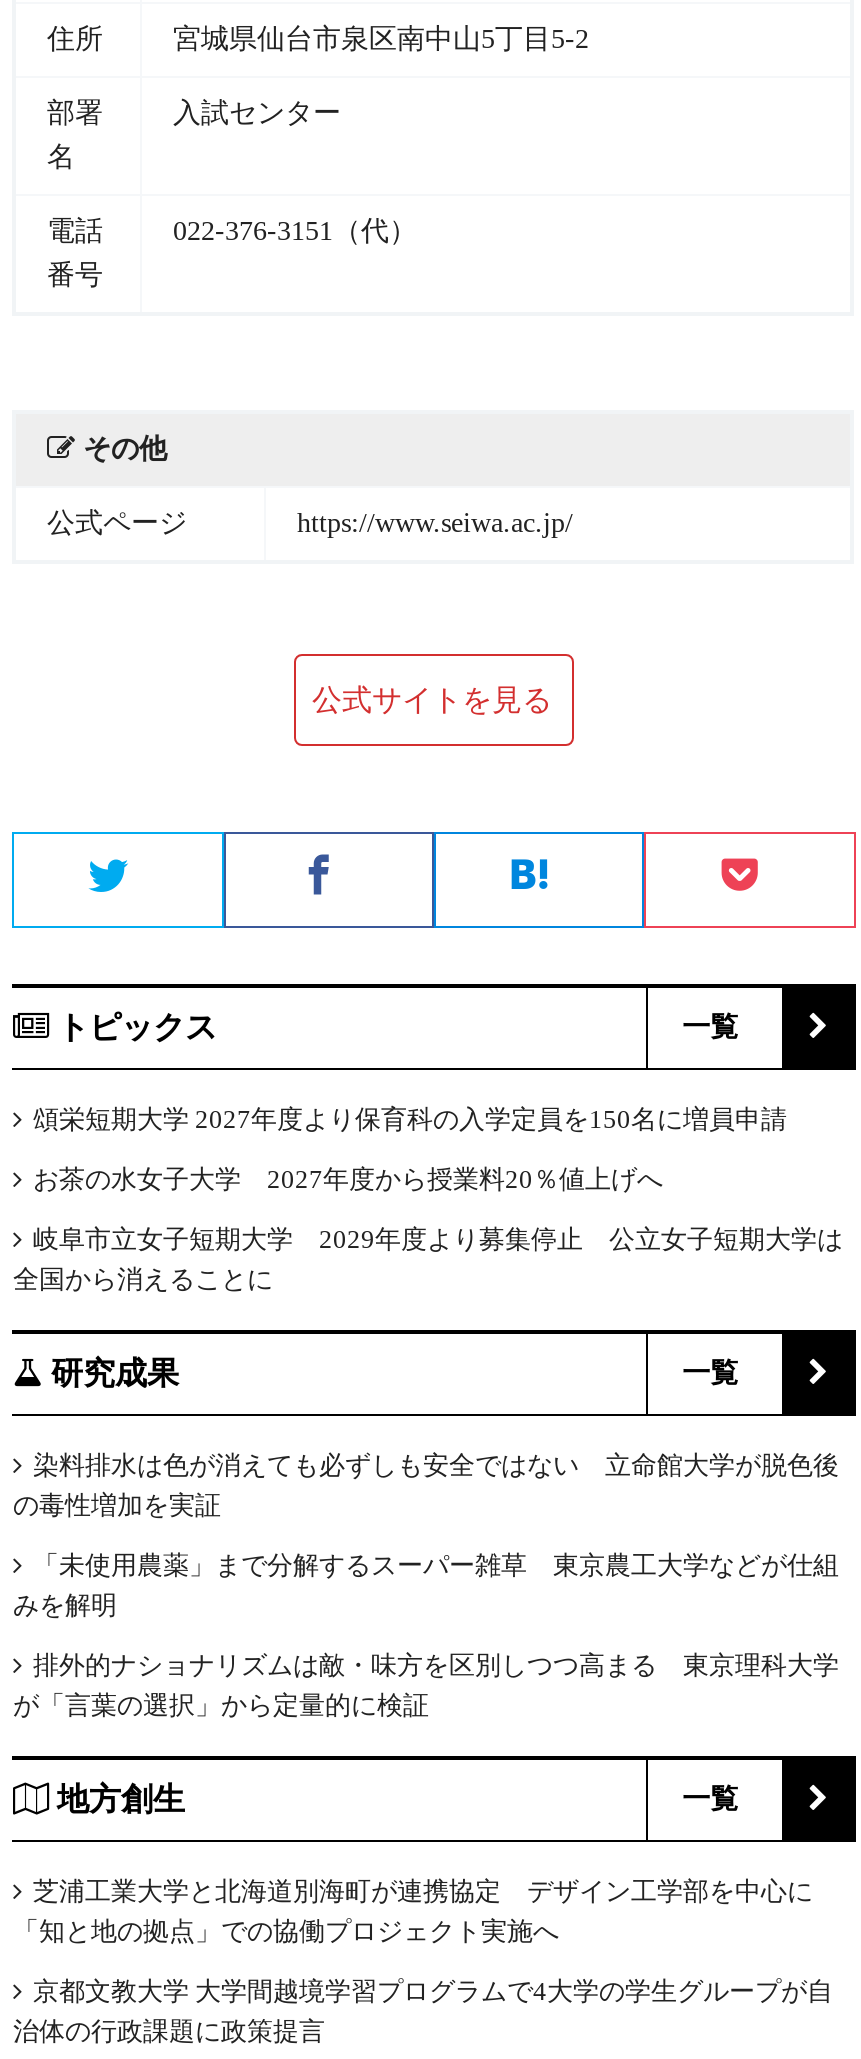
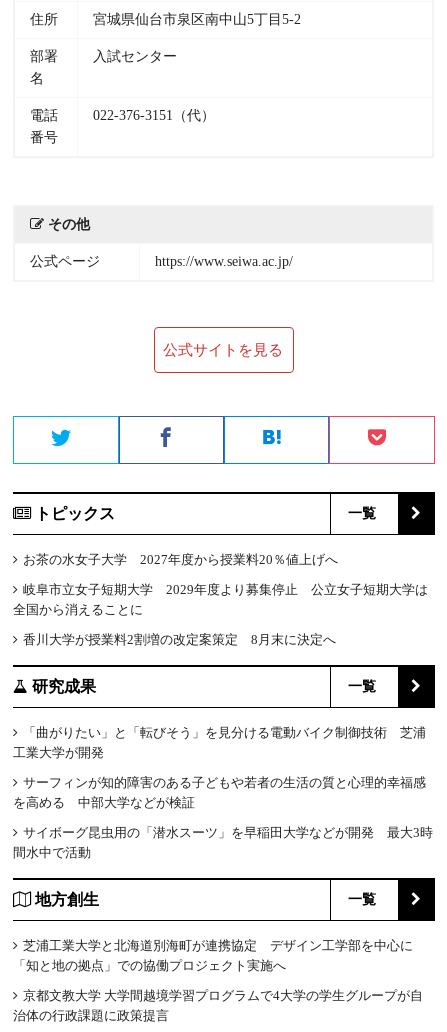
- 頌栄短期大学 2027年度より保育科の入学定員を150名に増員申請

moved up: お茶の水女子大学 2027年度から授業料20％値上げへ | 岐阜市立女子短期大学 2029年度より募集停止 公立女子短期大学は | 全国から消えることに

+ 香川大学が授業料2割増の改定案策定 8月末に決定へ

- 染料排水は色が消えても必ずしも安全ではない 立命館大学が脱色後
- の毒性増加を実証
+ 「曲がりたい」と「転びそう」を見分ける電動バイク制御技術 芝浦
+ 工業大学が開発

- 「未使用農薬」まで分解するスーパー雑草 東京農工大学などが仕組
- みを解明
+ サーフィンが知的障害のある子どもや若者の生活の質と心理的幸福感
+ を高める 中部大学などが検証

- 排外的ナショナリズムは敵・味方を区別しつつ高まる 東京理科大学
- が「言葉の選択」から定量的に検証
+ サイボーグ昆虫用の「潜水スーツ」を早稲田大学などが開発 最大3時
+ 間水中で活動
